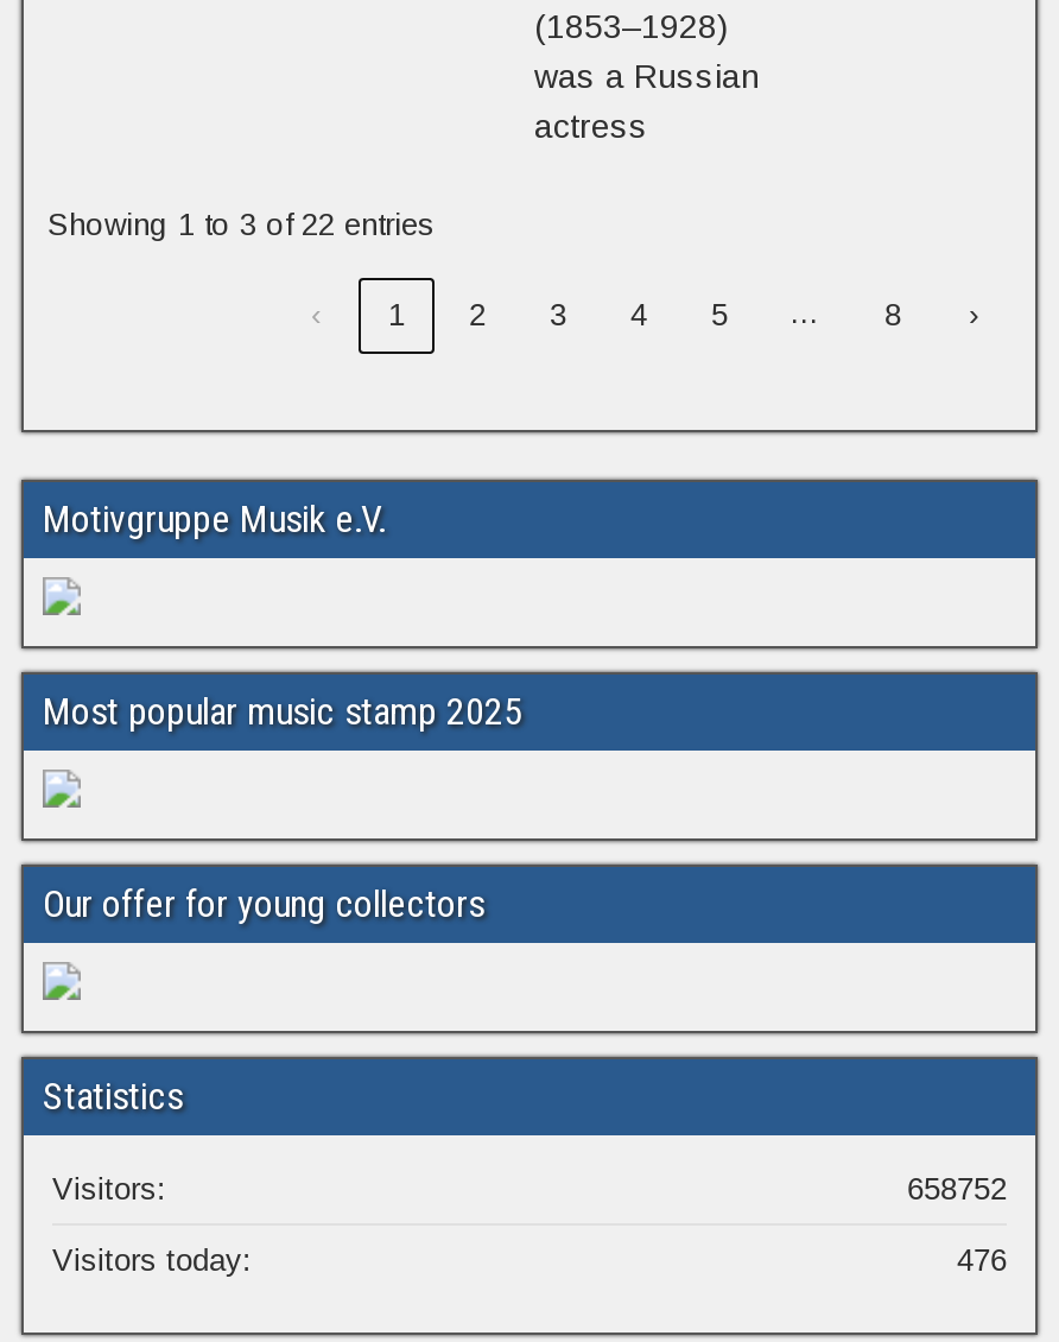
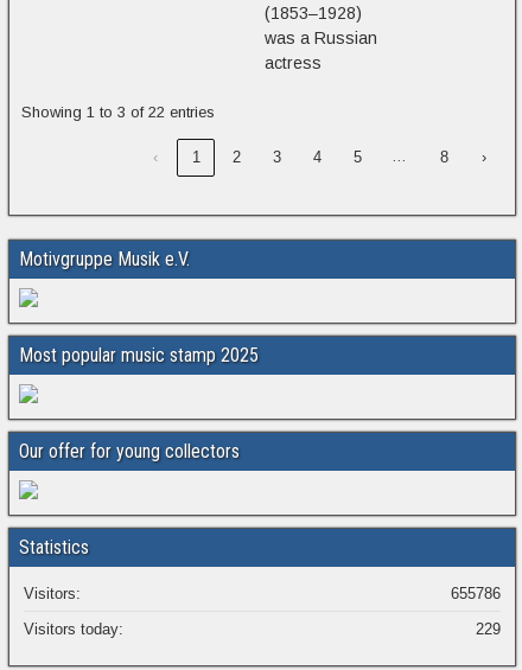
- 658752
+ 655786

- 476
+ 229
